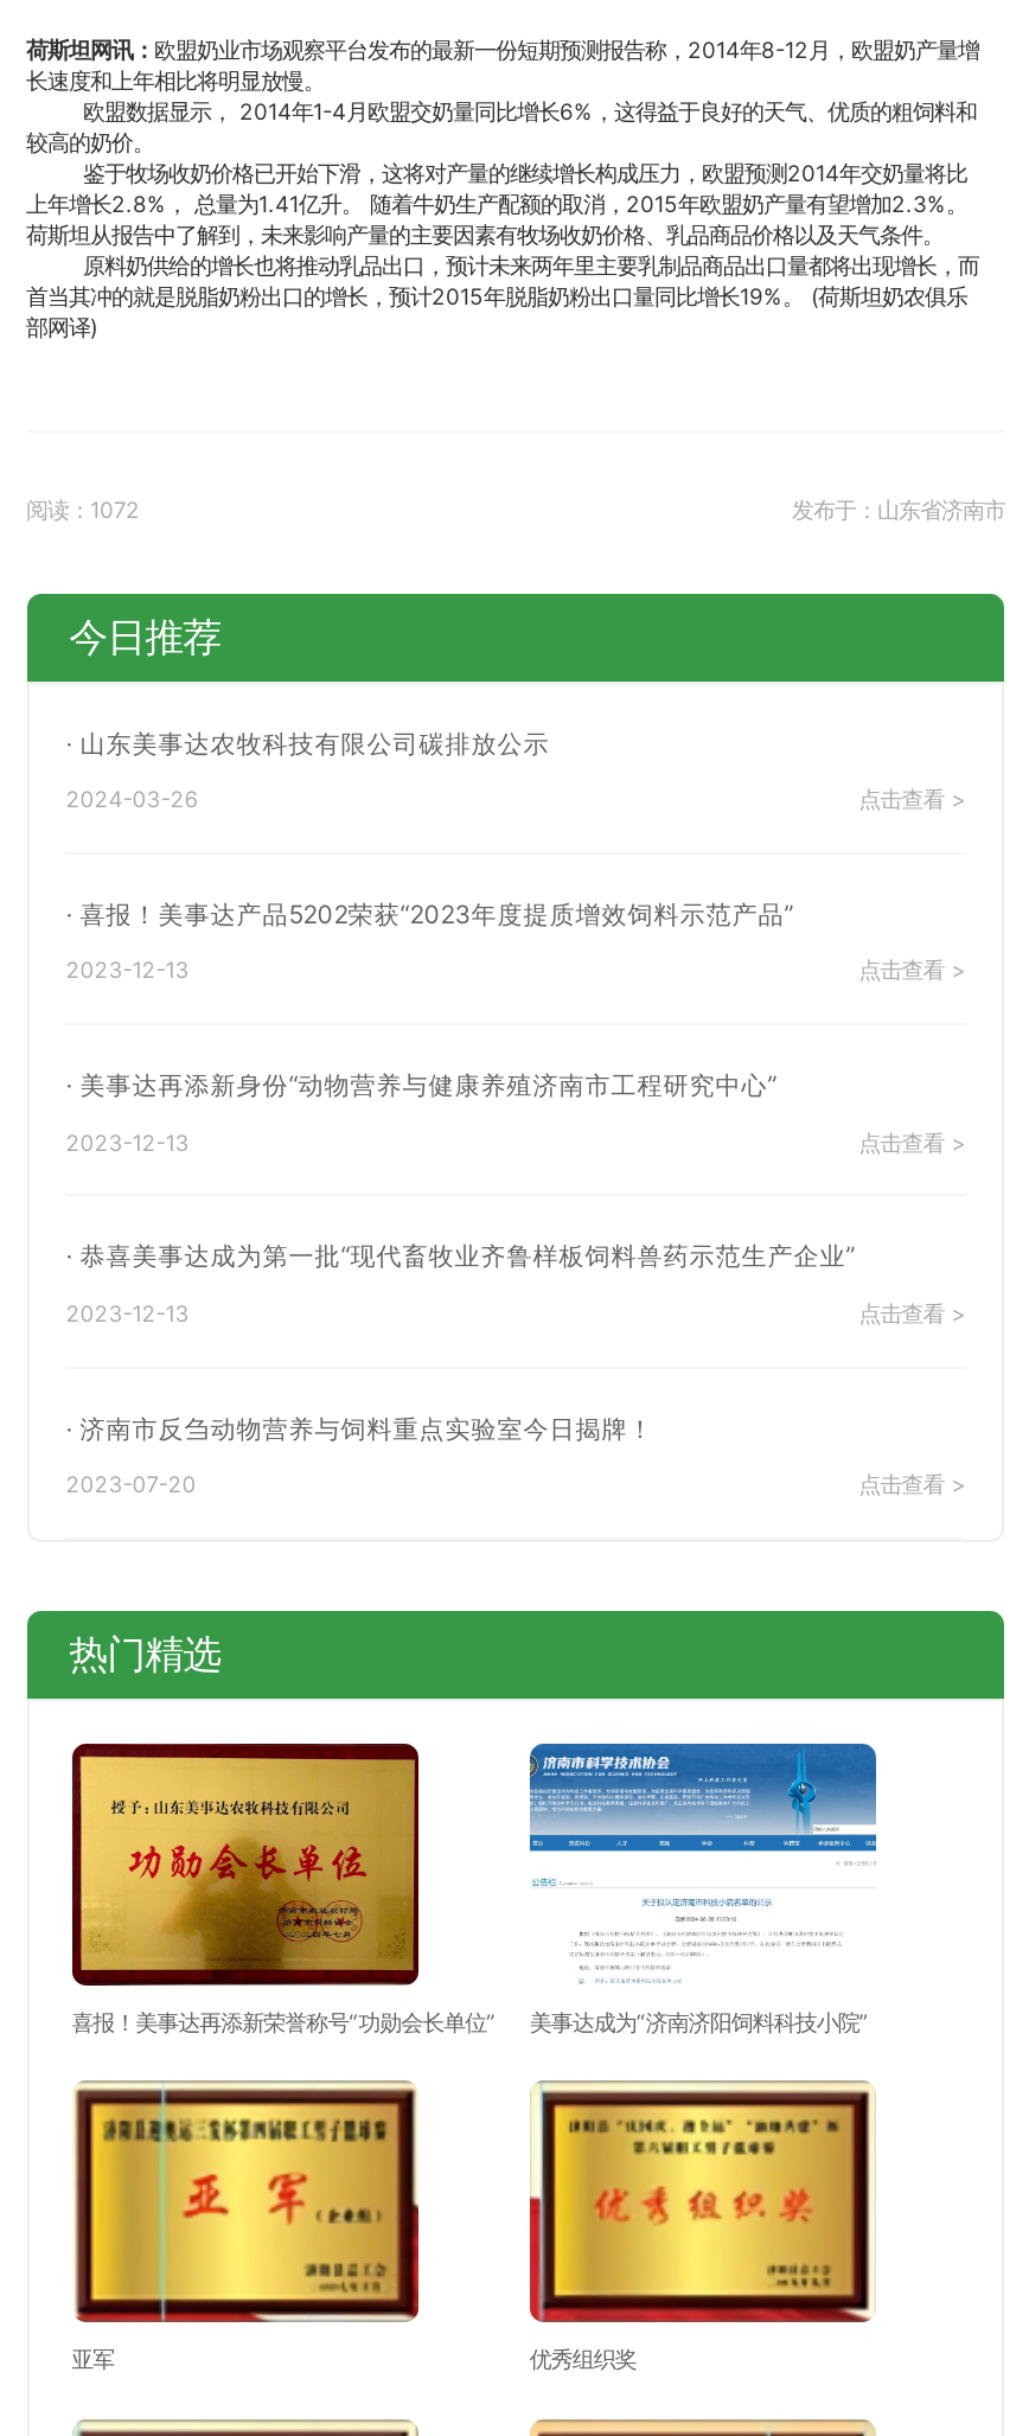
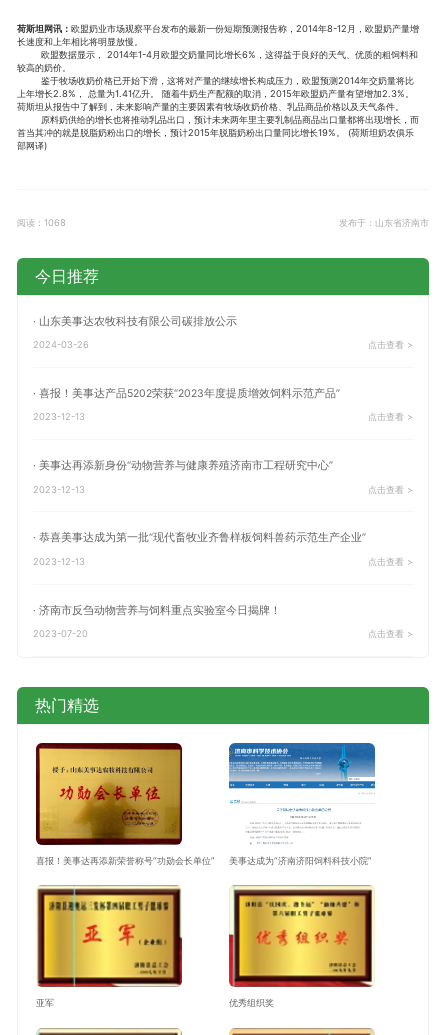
- 阅读：1072
+ 阅读：1068
